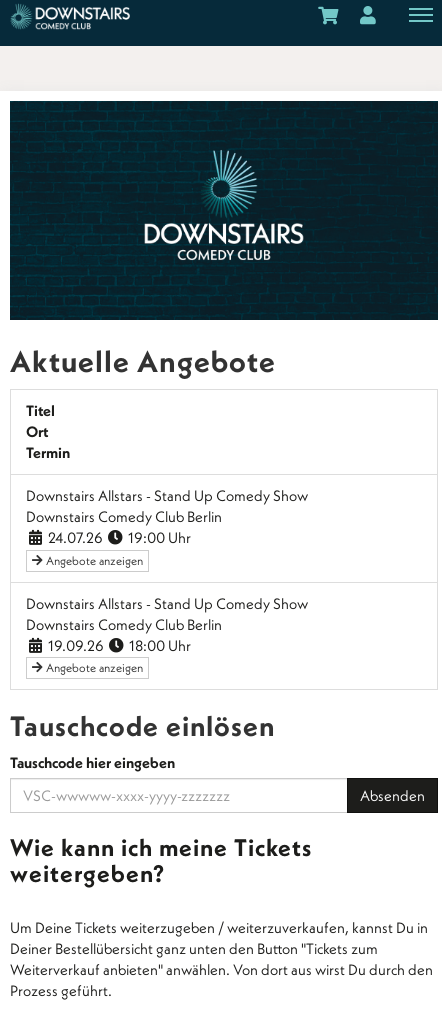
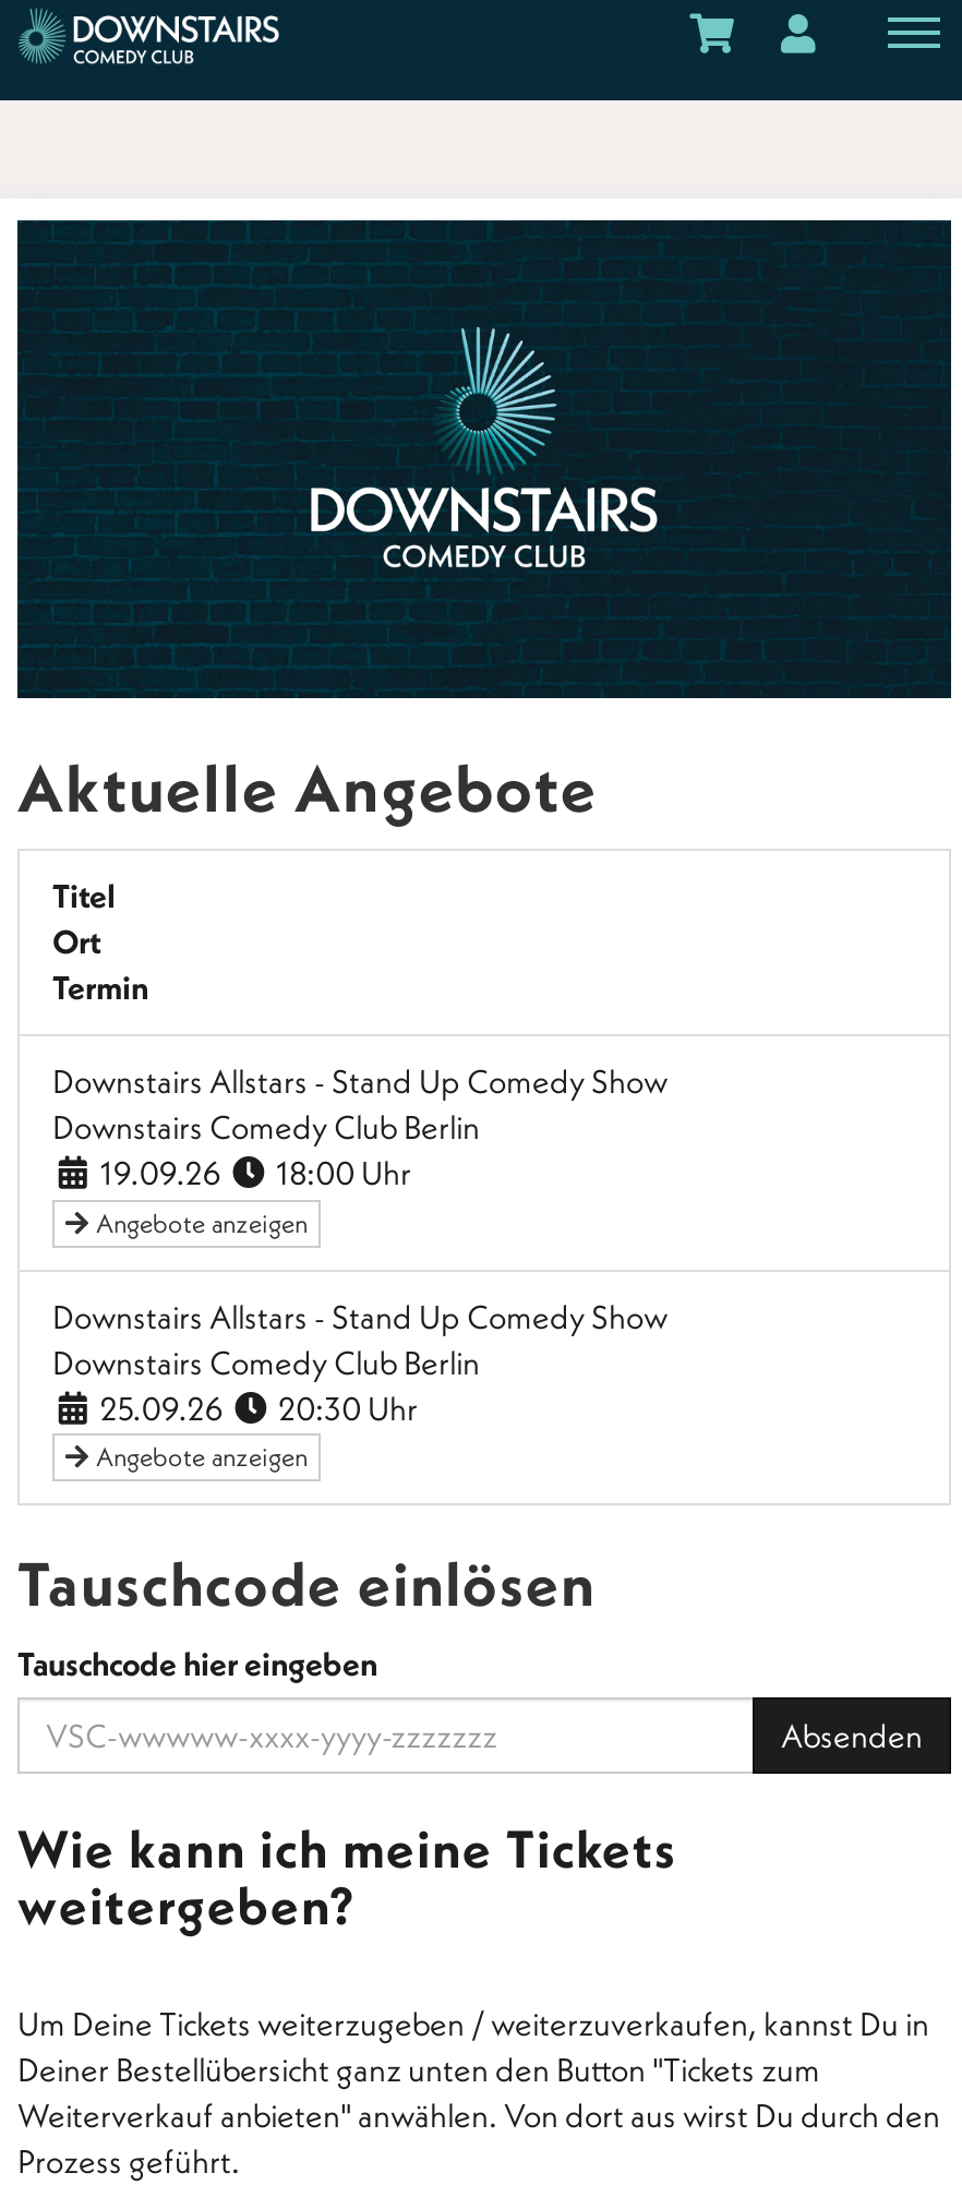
- 24.07.26
+ 19.09.26

- 19:00 Uhr
+ 18:00 Uhr

- 19.09.26
+ 25.09.26

- 18:00 Uhr
+ 20:30 Uhr
